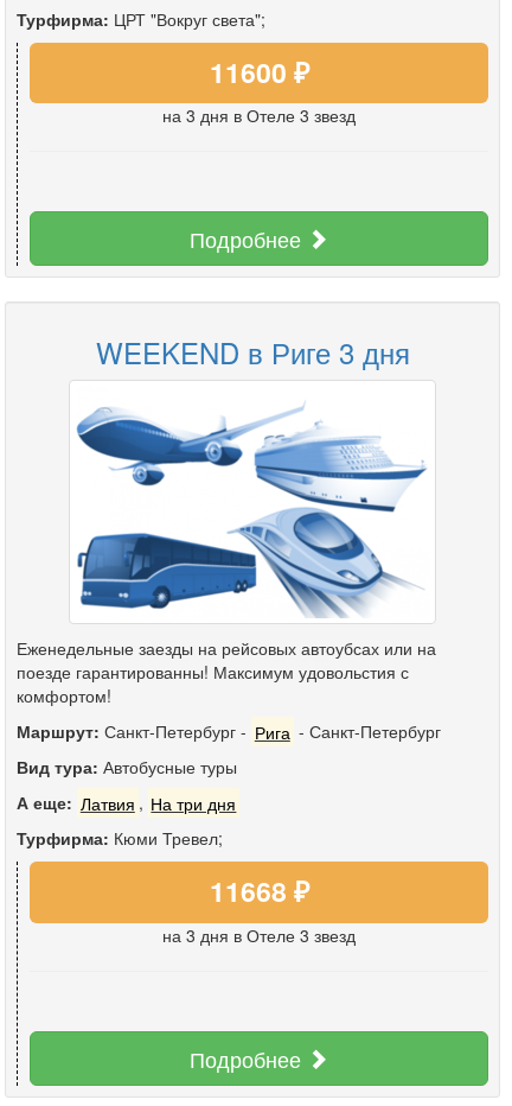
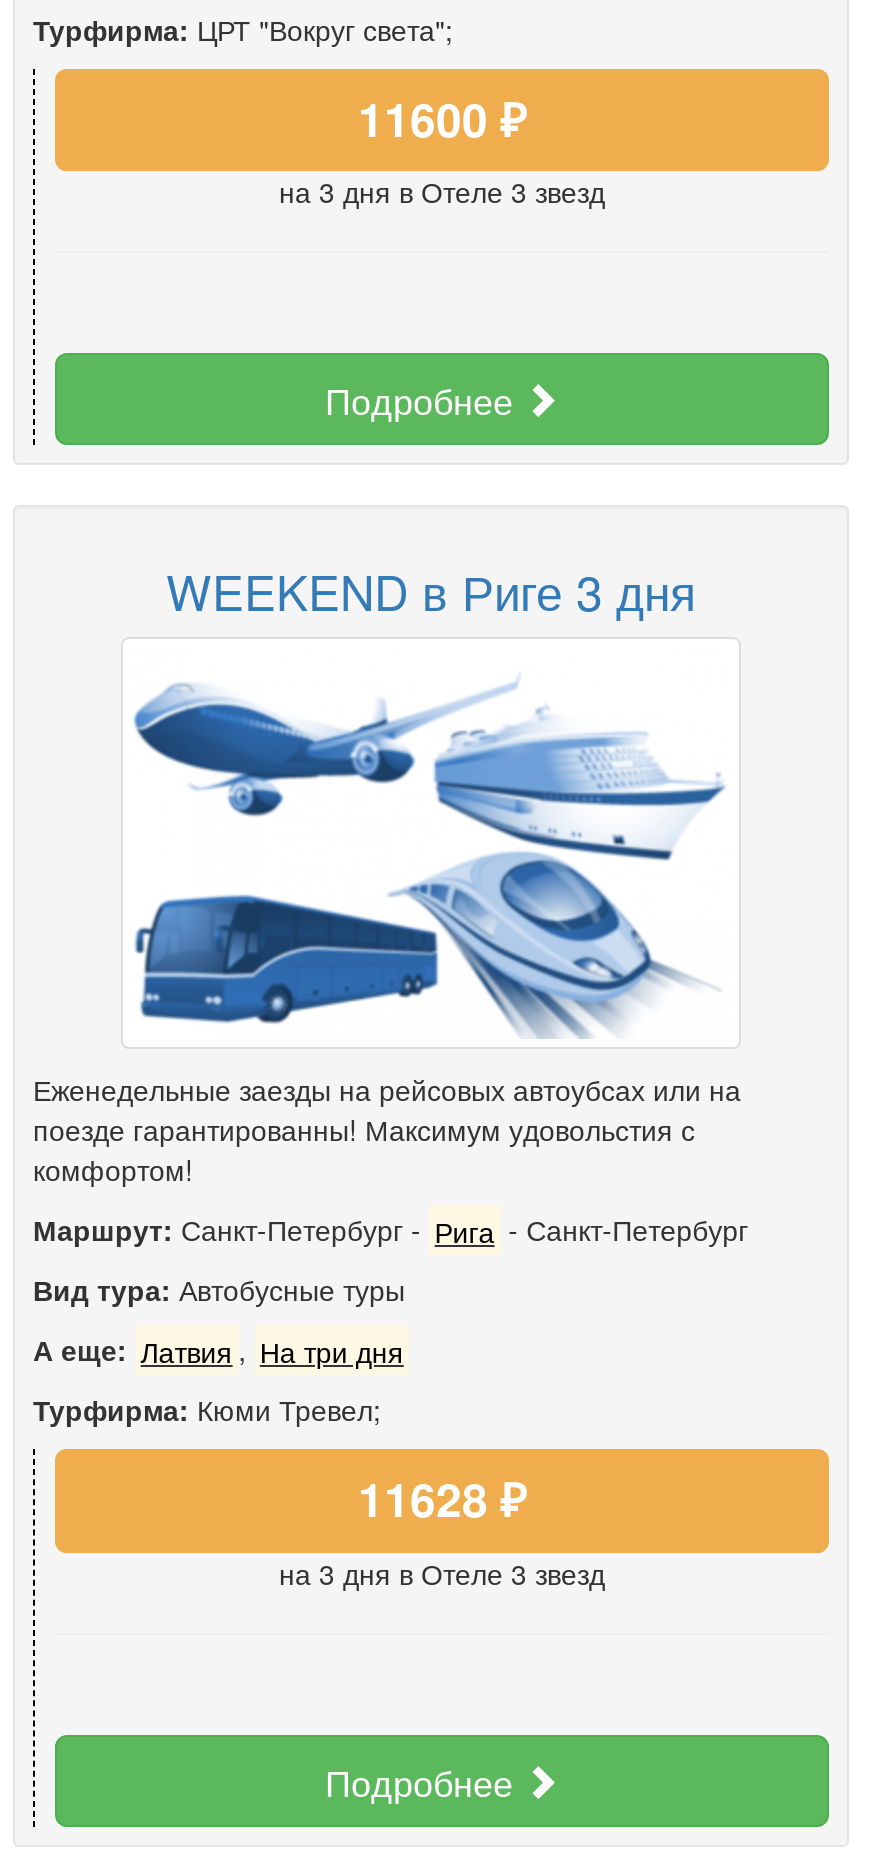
- 11668 ₽
+ 11628 ₽
